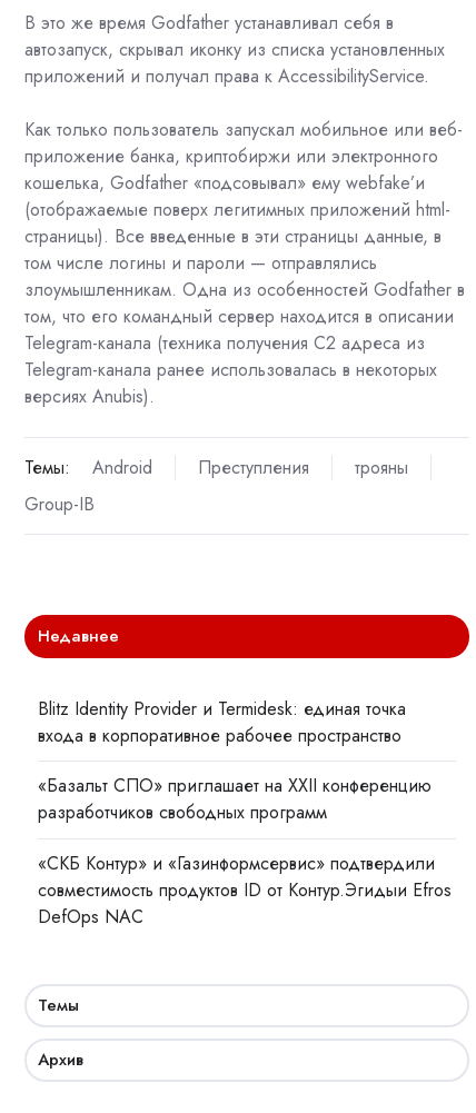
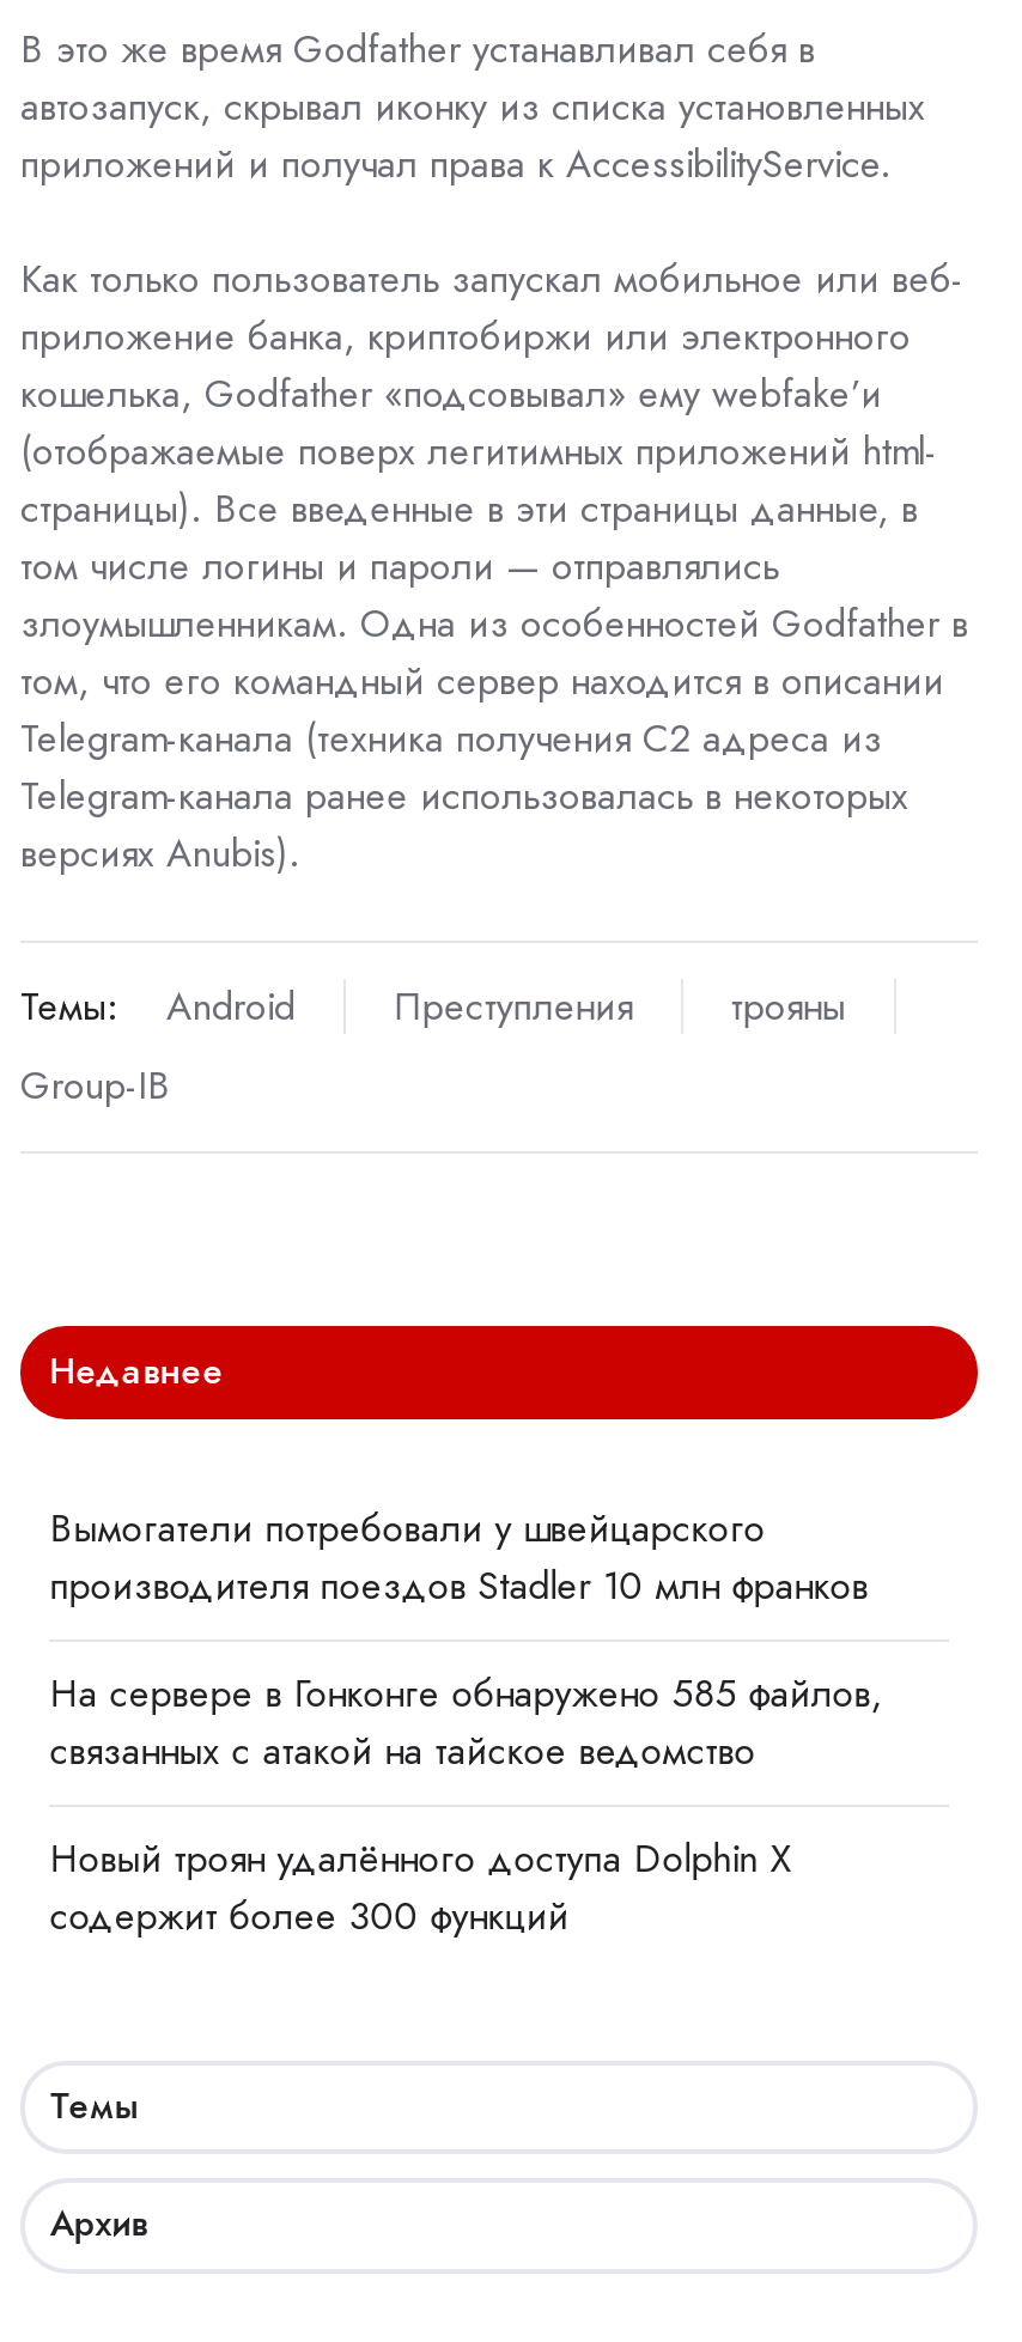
- Blitz Identity Provider и Termidesk: единая точка
- входа в корпоративное рабочее пространство
+ Вымогатели потребовали у швейцарского
+ производителя поездов Stadler 10 млн франков

- «Базальт СПО» приглашает на XXII конференцию
- разработчиков свободных программ
+ На сервере в Гонконге обнаружено 585 файлов,
+ связанных с атакой на тайское ведомство

- «СКБ Контур» и «Газинформсервис» подтвердили
- совместимость продуктов ID от Контур.Эгидыи Efros
- DefOps NAC
+ Новый троян удалённого доступа Dolphin X
+ содержит более 300 функций
